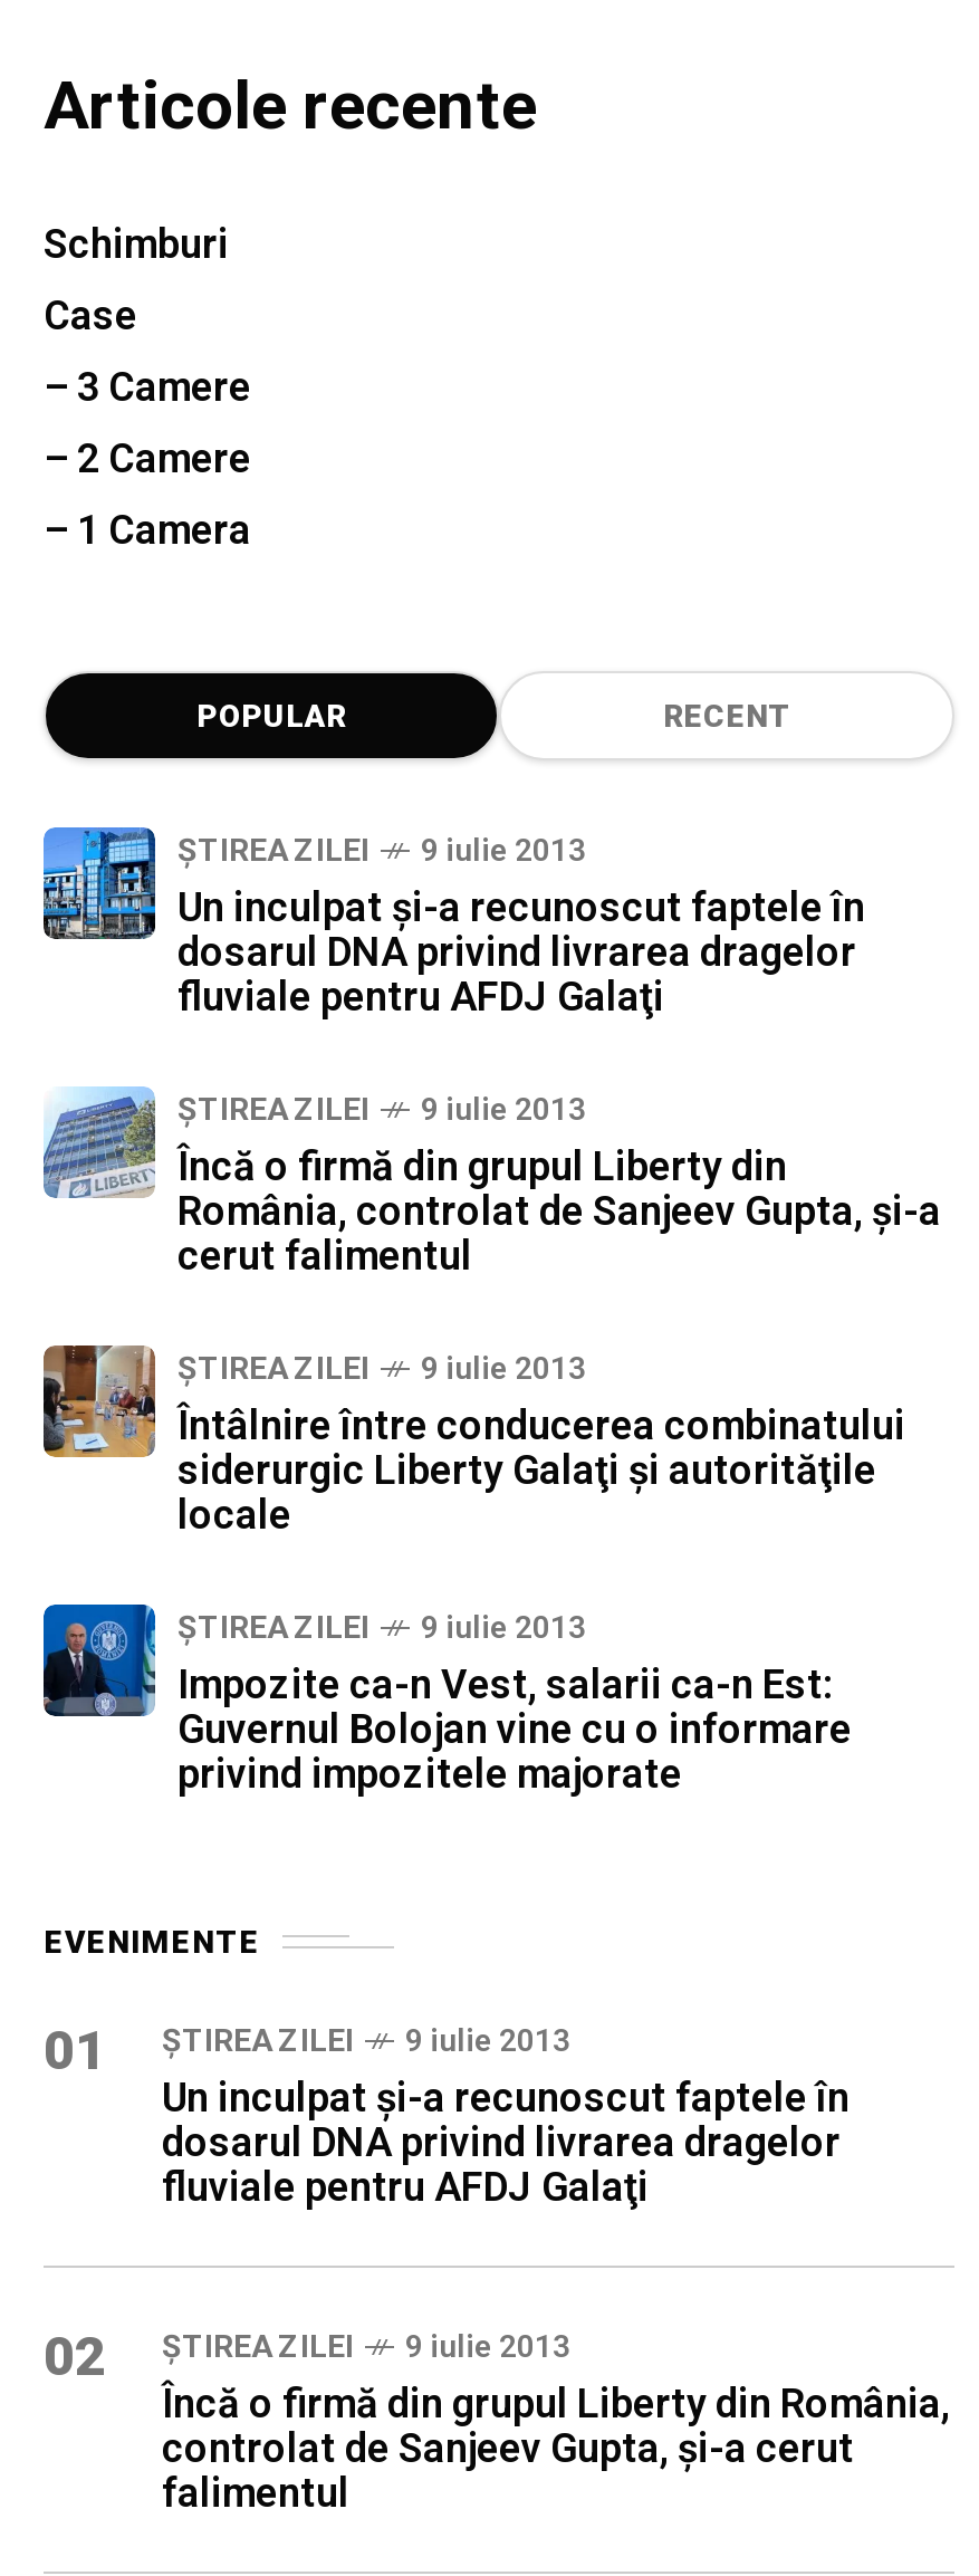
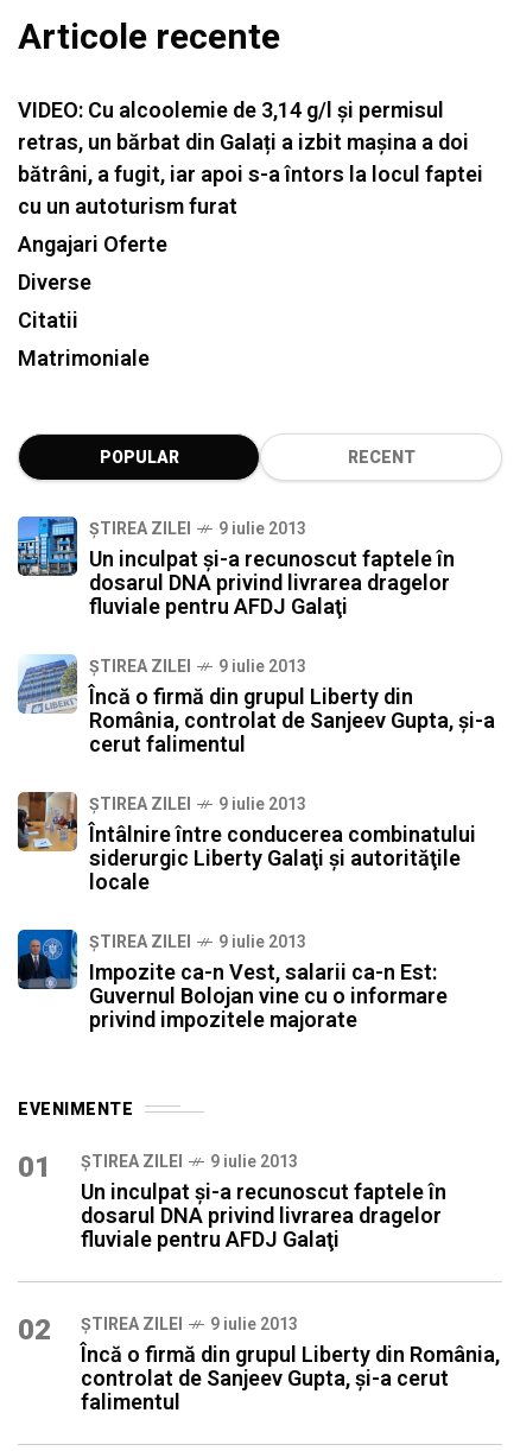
- Schimburi
+ VIDEO: Cu alcoolemie de 3,14 g/l și permisul
+ retras, un bărbat din Galați a izbit mașina a doi
+ bătrâni, a fugit, iar apoi s-a întors la locul faptei
+ cu un autoturism furat

- Case
+ Angajari Oferte

- – 3 Camere
+ Diverse

- – 2 Camere
+ Citatii

- – 1 Camera
+ Matrimoniale
